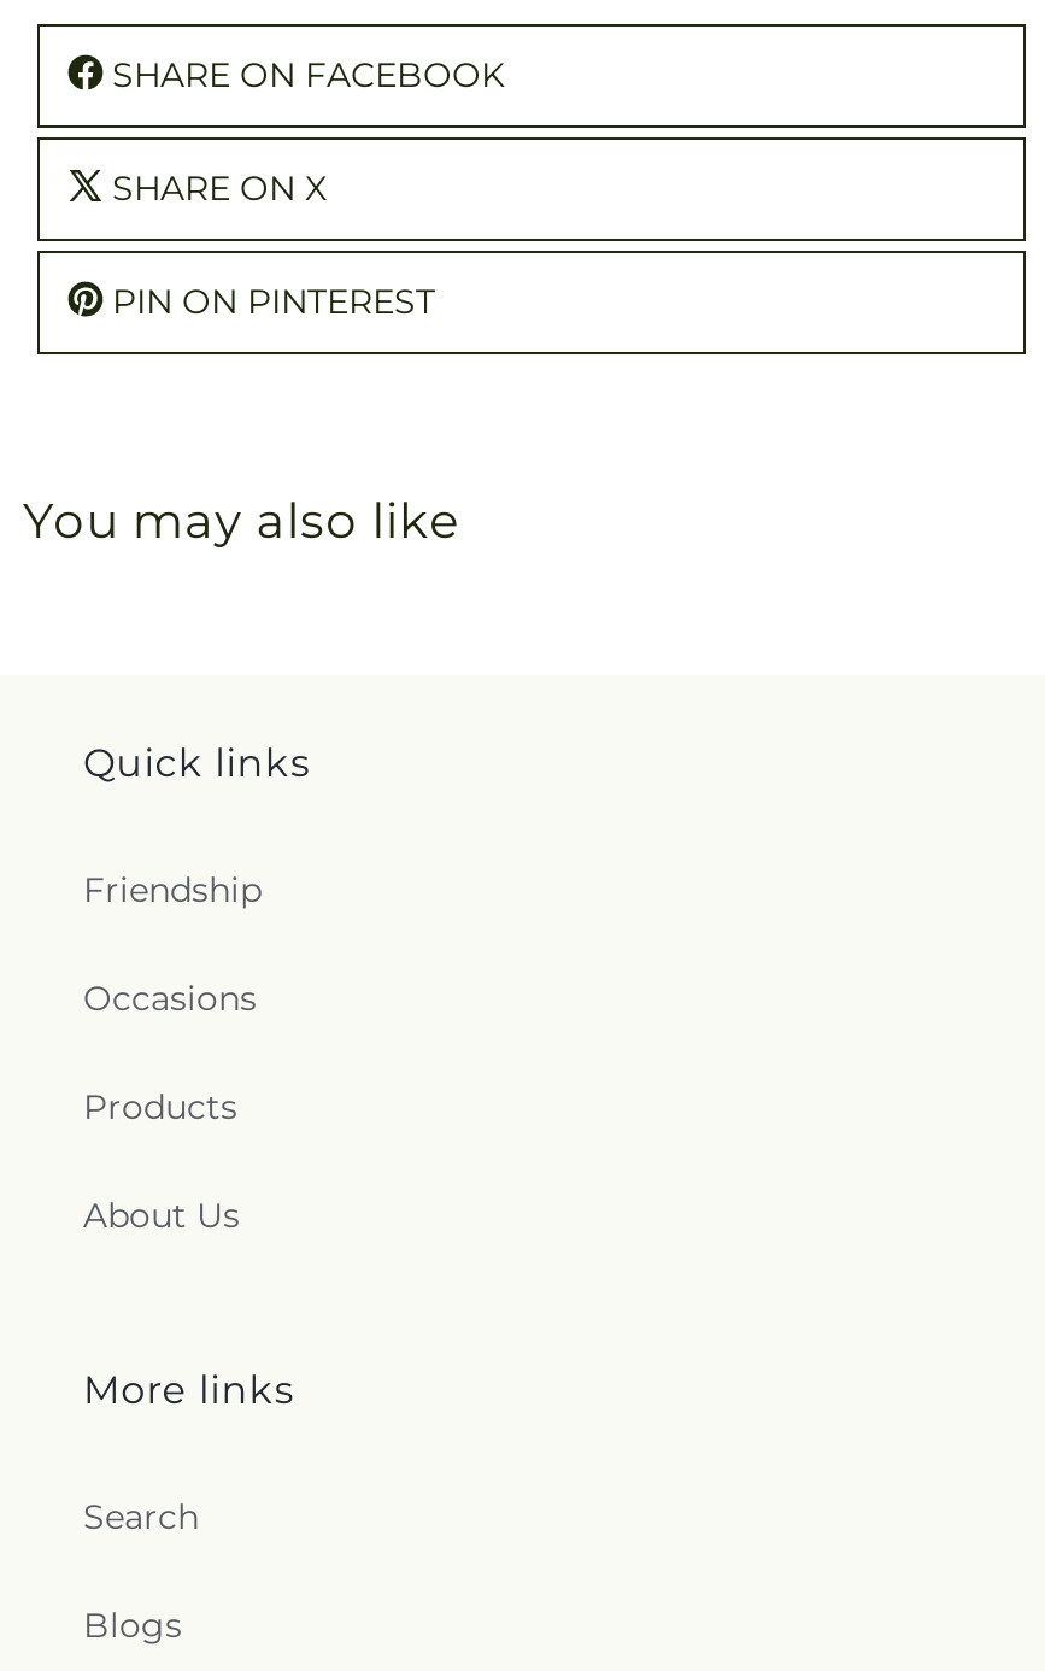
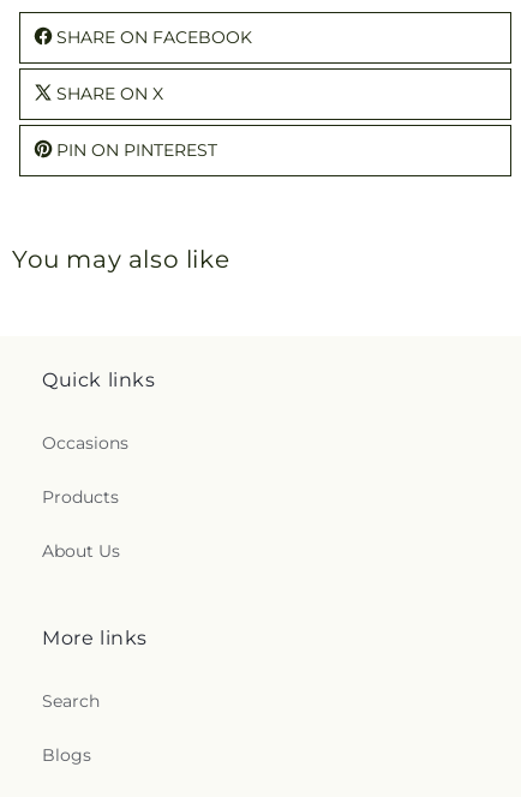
- Friendship
